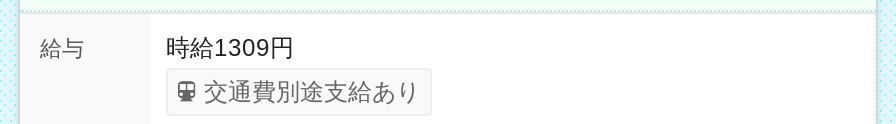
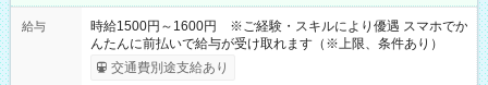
- 時給1309円
+ 時給1500円～1600円 ※ご経験・スキルにより優遇 スマホでか
+ んたんに前払いで給与が受け取れます（※上限、条件あり）
